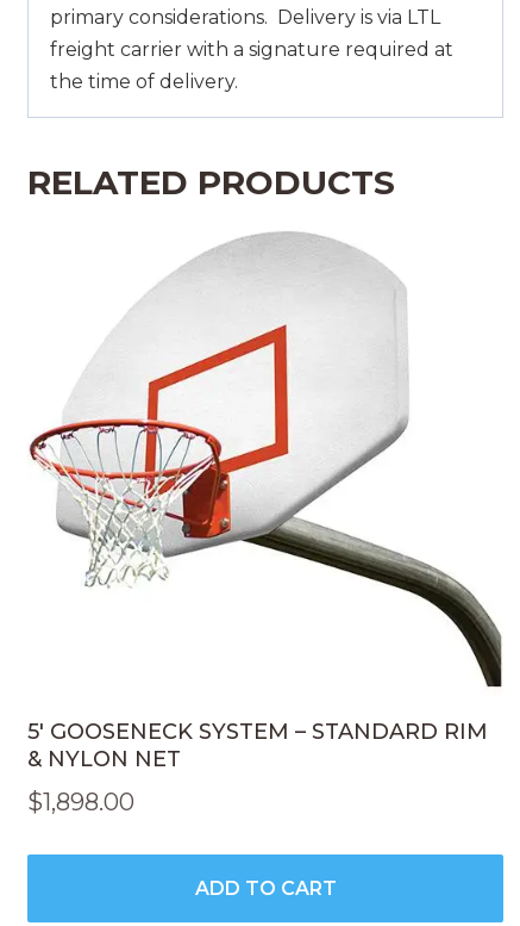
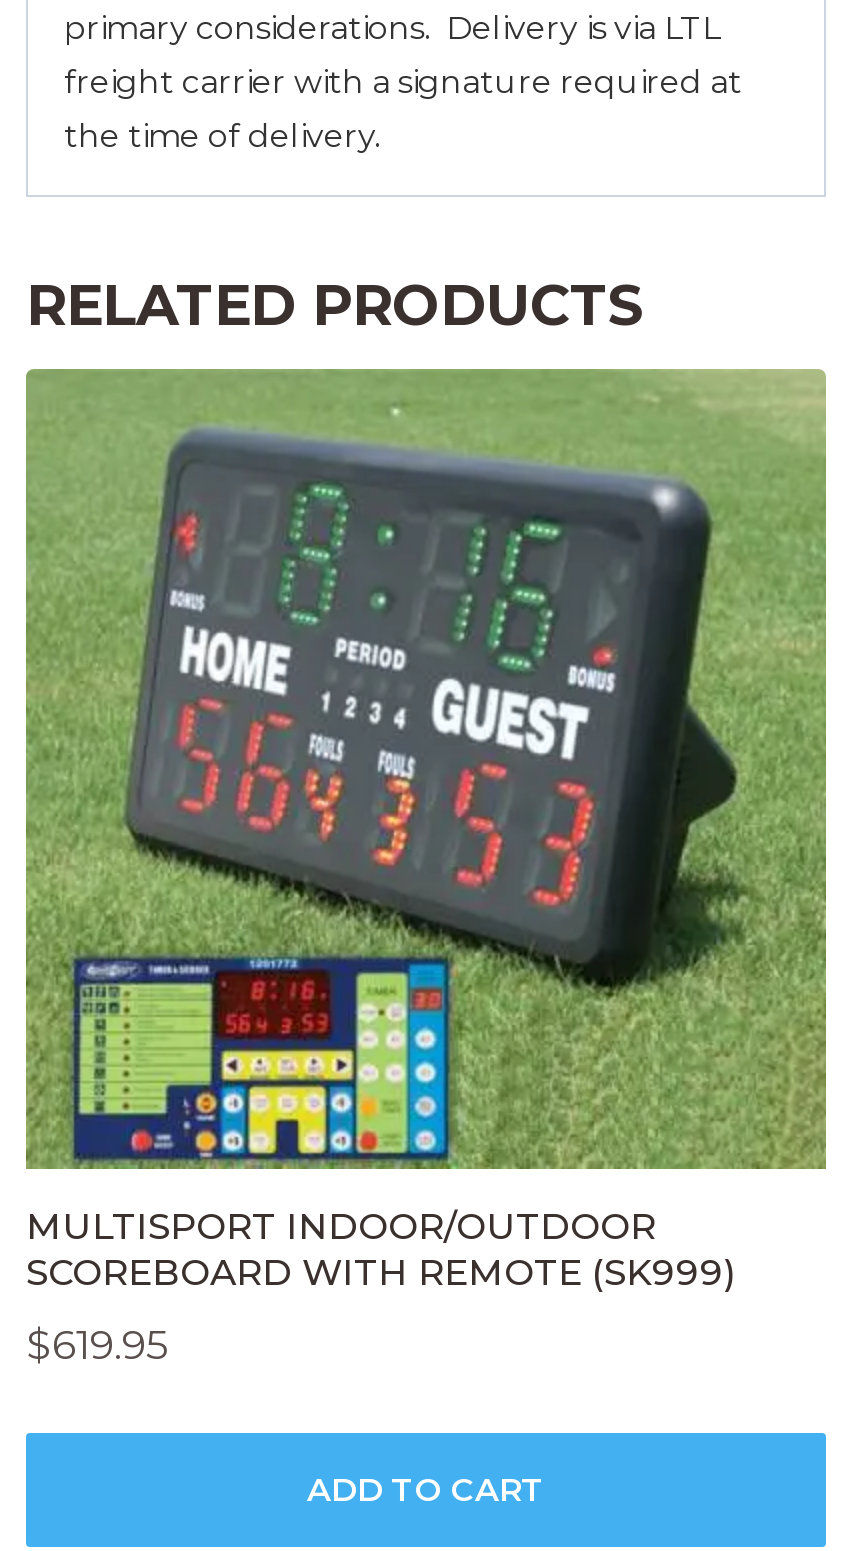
- [image]
- 5′ GOOSENECK SYSTEM – STANDARD RIM
- & NYLON NET
+ [image]
+ MULTISPORT INDOOR/OUTDOOR
+ SCOREBOARD WITH REMOTE (SK999)

- $1,898.00
+ $619.95
